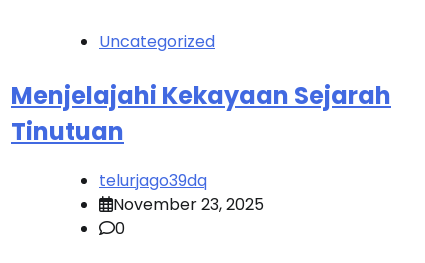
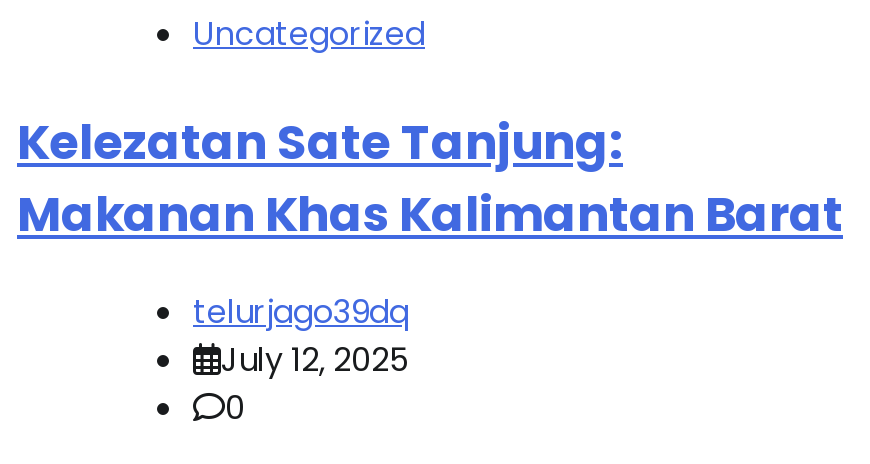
- Menjelajahi Kekayaan Sejarah
- Tinutuan
+ Kelezatan Sate Tanjung:
+ Makanan Khas Kalimantan Barat

- November 23, 2025
+ July 12, 2025
